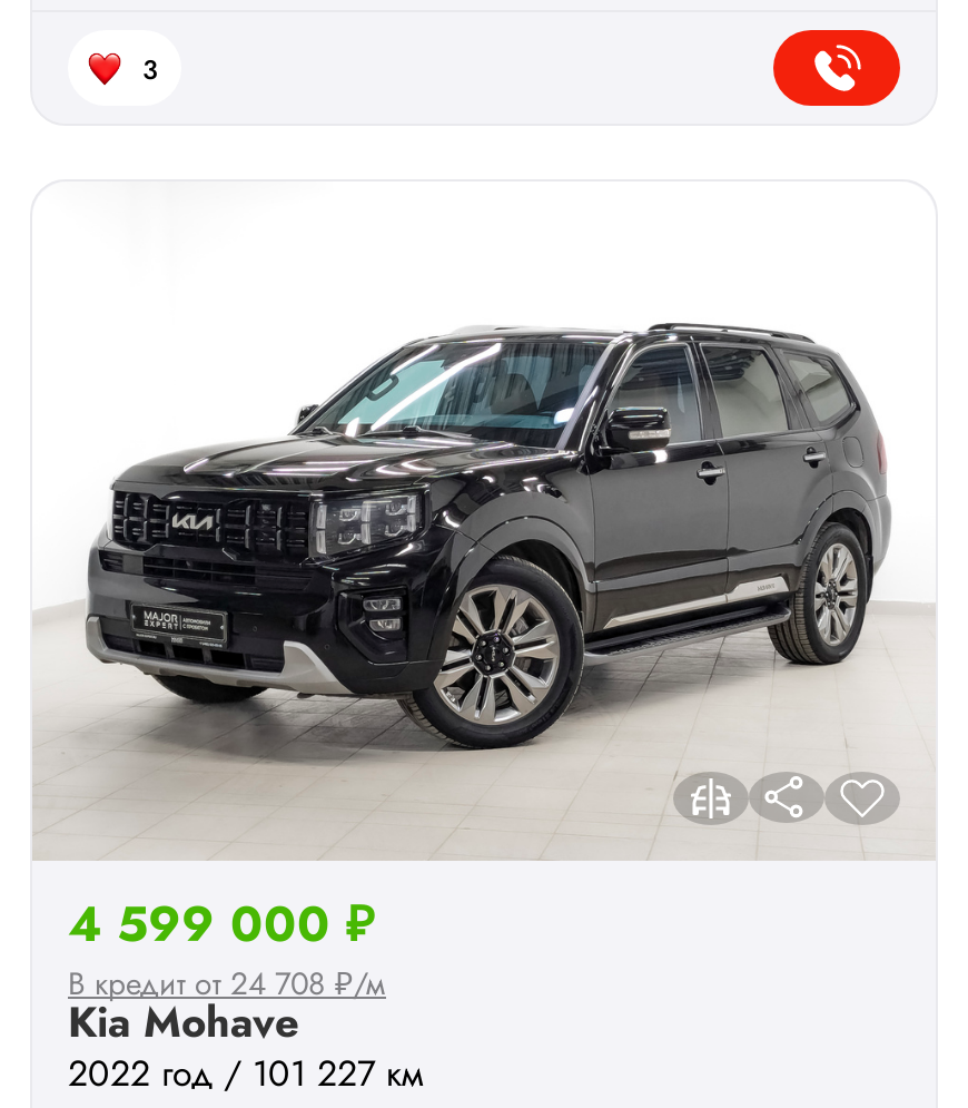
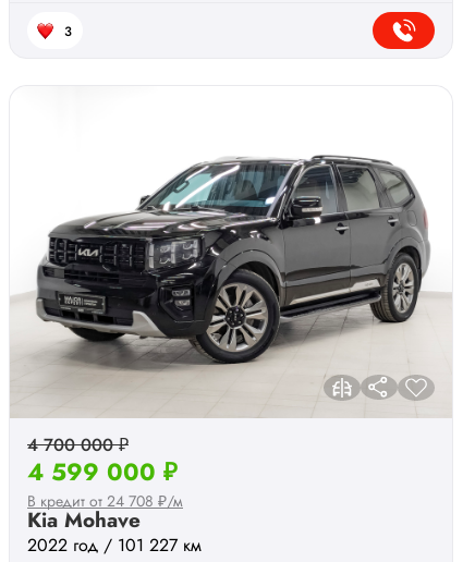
+ 4 700 000 ₽
